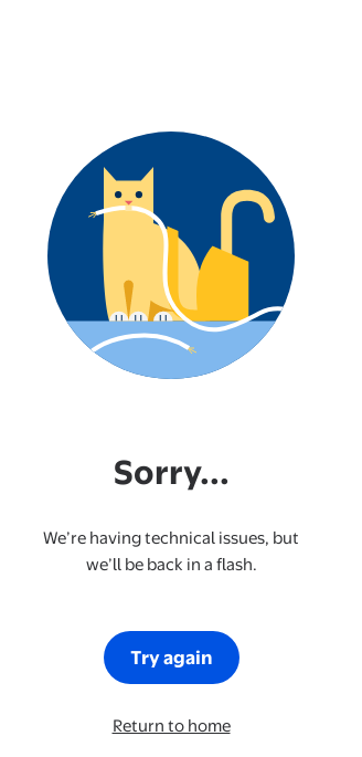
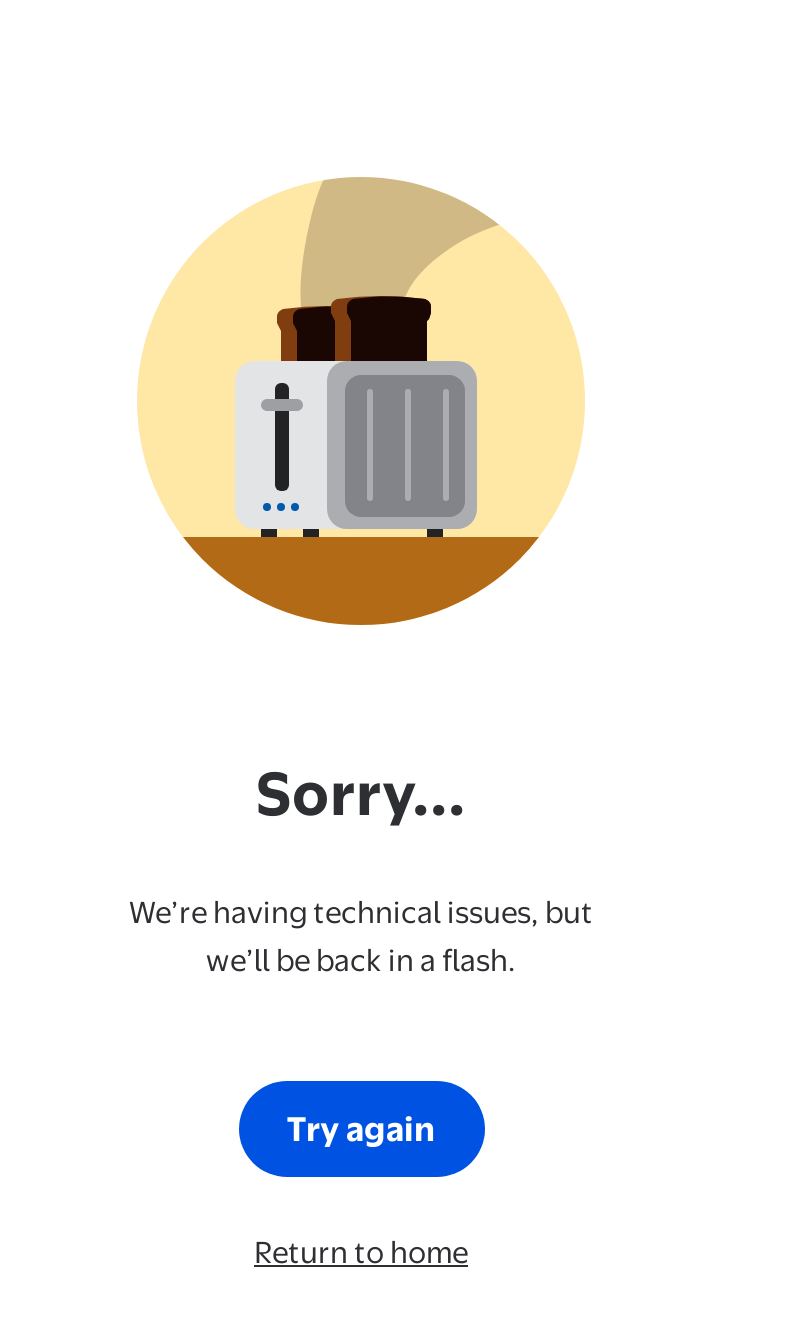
- [image]
+ [image]
